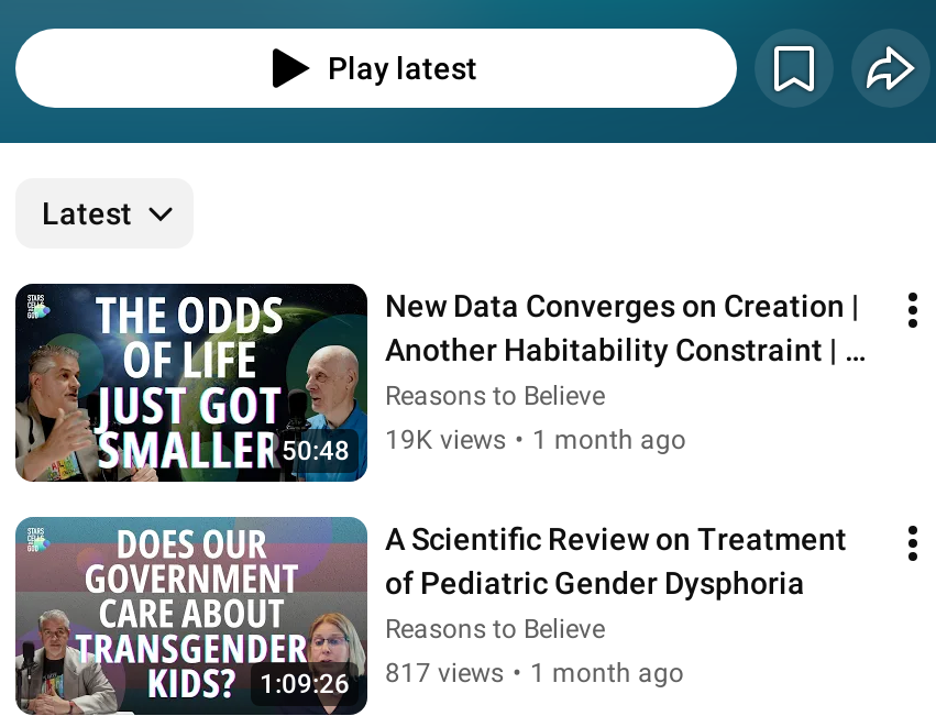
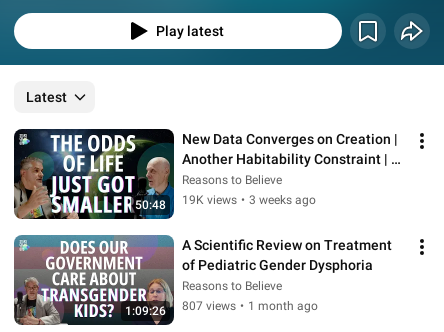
- 19K views • 1 month ago
+ 19K views • 3 weeks ago

- 817 views • 1 month ago
+ 807 views • 1 month ago
